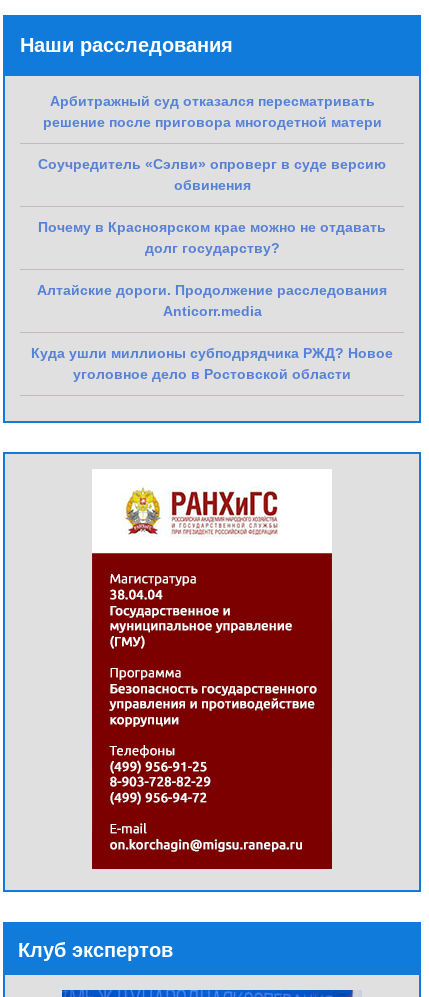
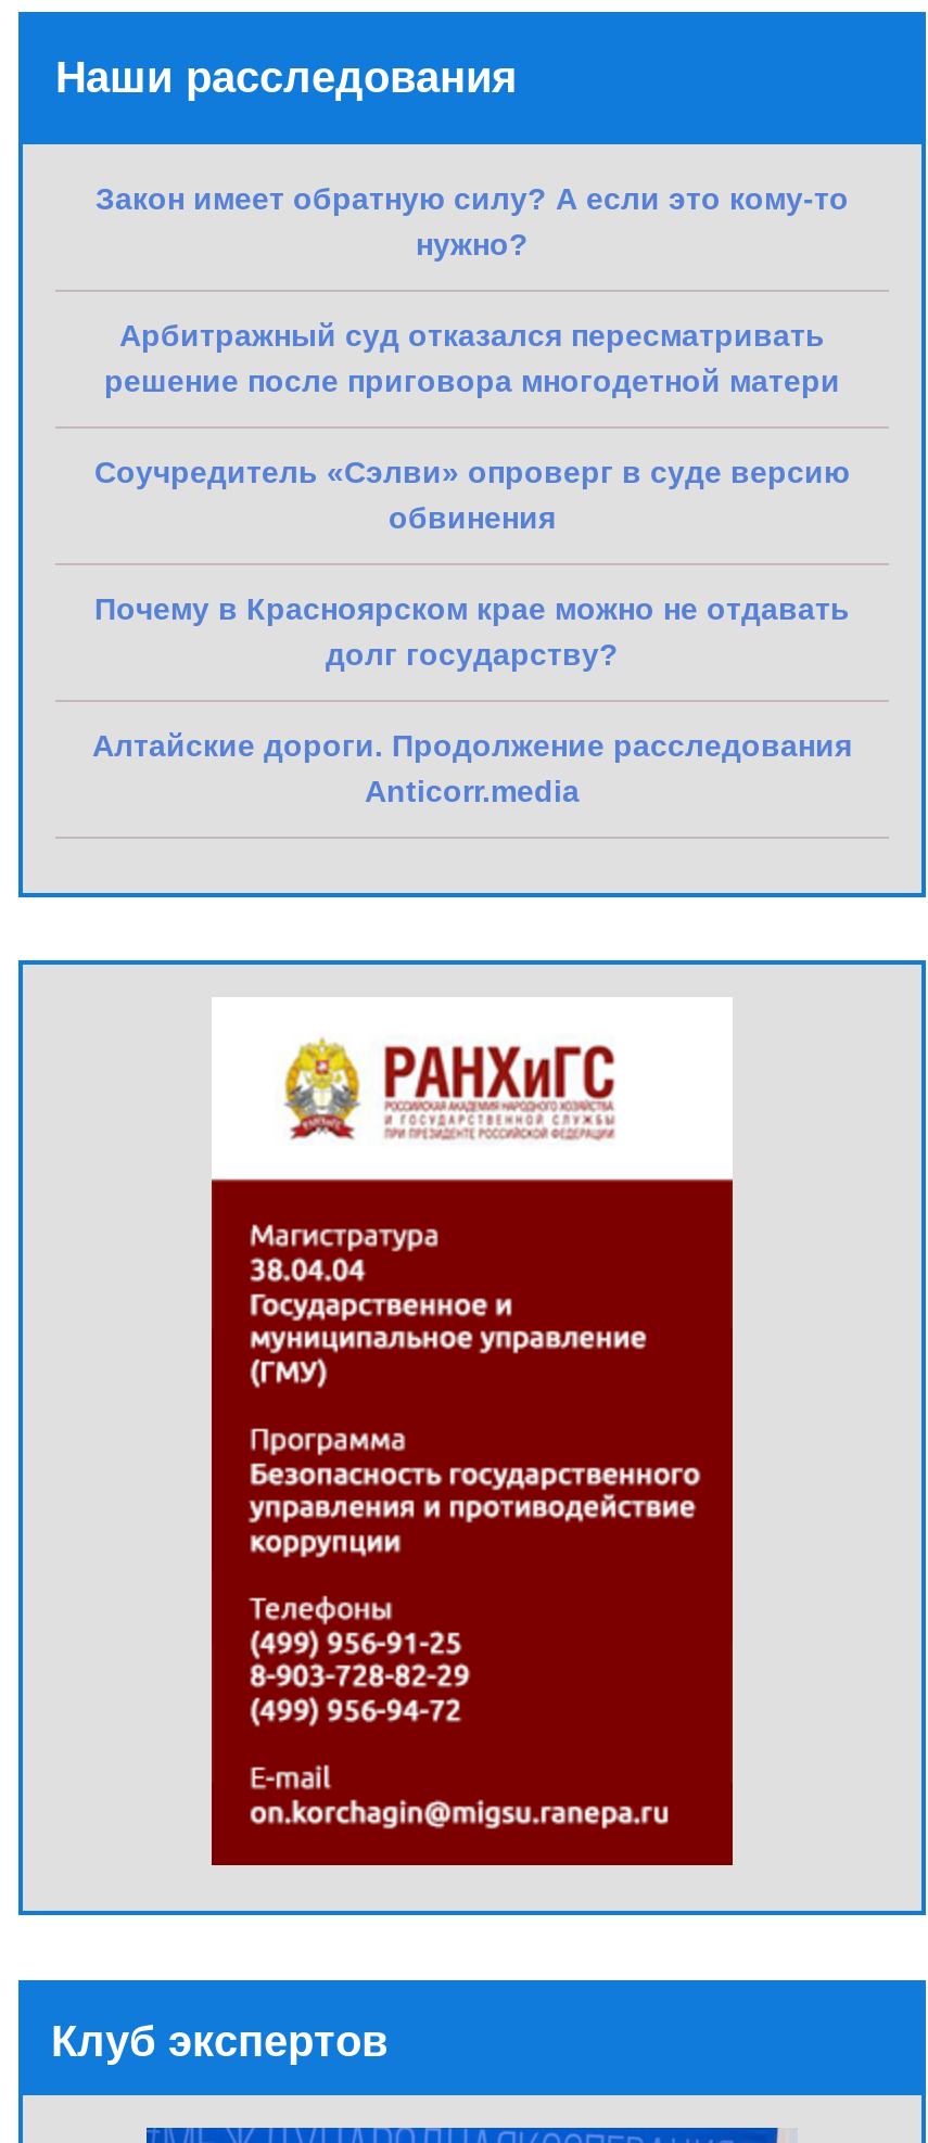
+ Закон имеет обратную силу? А если это кому-то
+ нужно?

moved down: Арбитражный суд отказался пересматривать | решение после приговора многодетной матери | Соучредитель «Сэлви» опроверг в суде версию | обвинения | Почему в Красноярском крае можно не отдавать | долг государству? | Алтайские дороги. Продолжение расследования | Anticorr.media

- Куда ушли миллионы субподрядчика РЖД? Новое
- уголовное дело в Ростовской области
